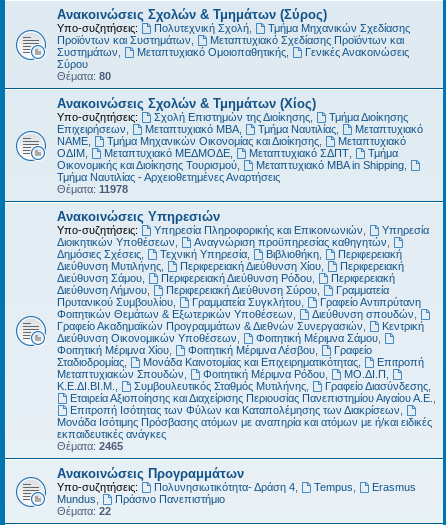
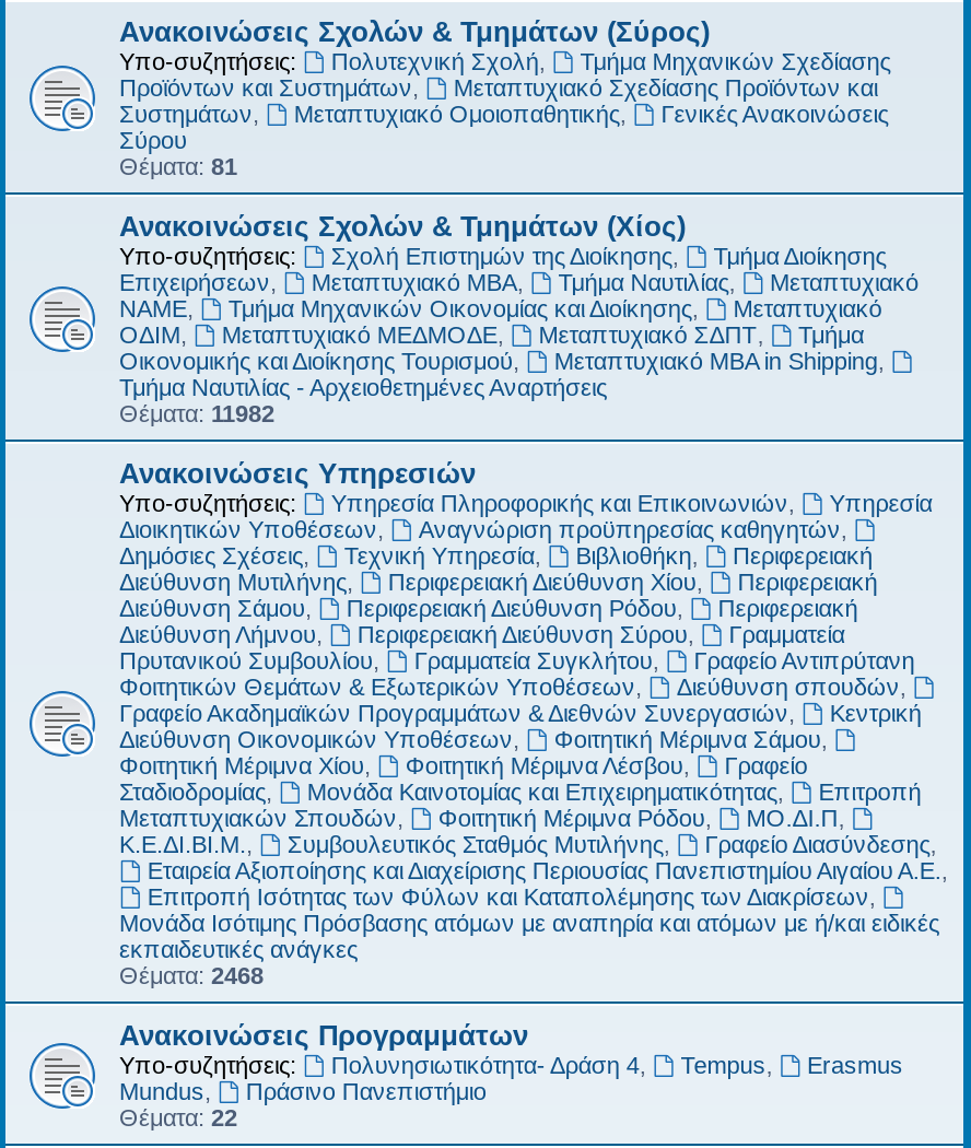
- Θέματα: 80
+ Θέματα: 81

- Θέματα: 11978
+ Θέματα: 11982

- Θέματα: 2465
+ Θέματα: 2468
